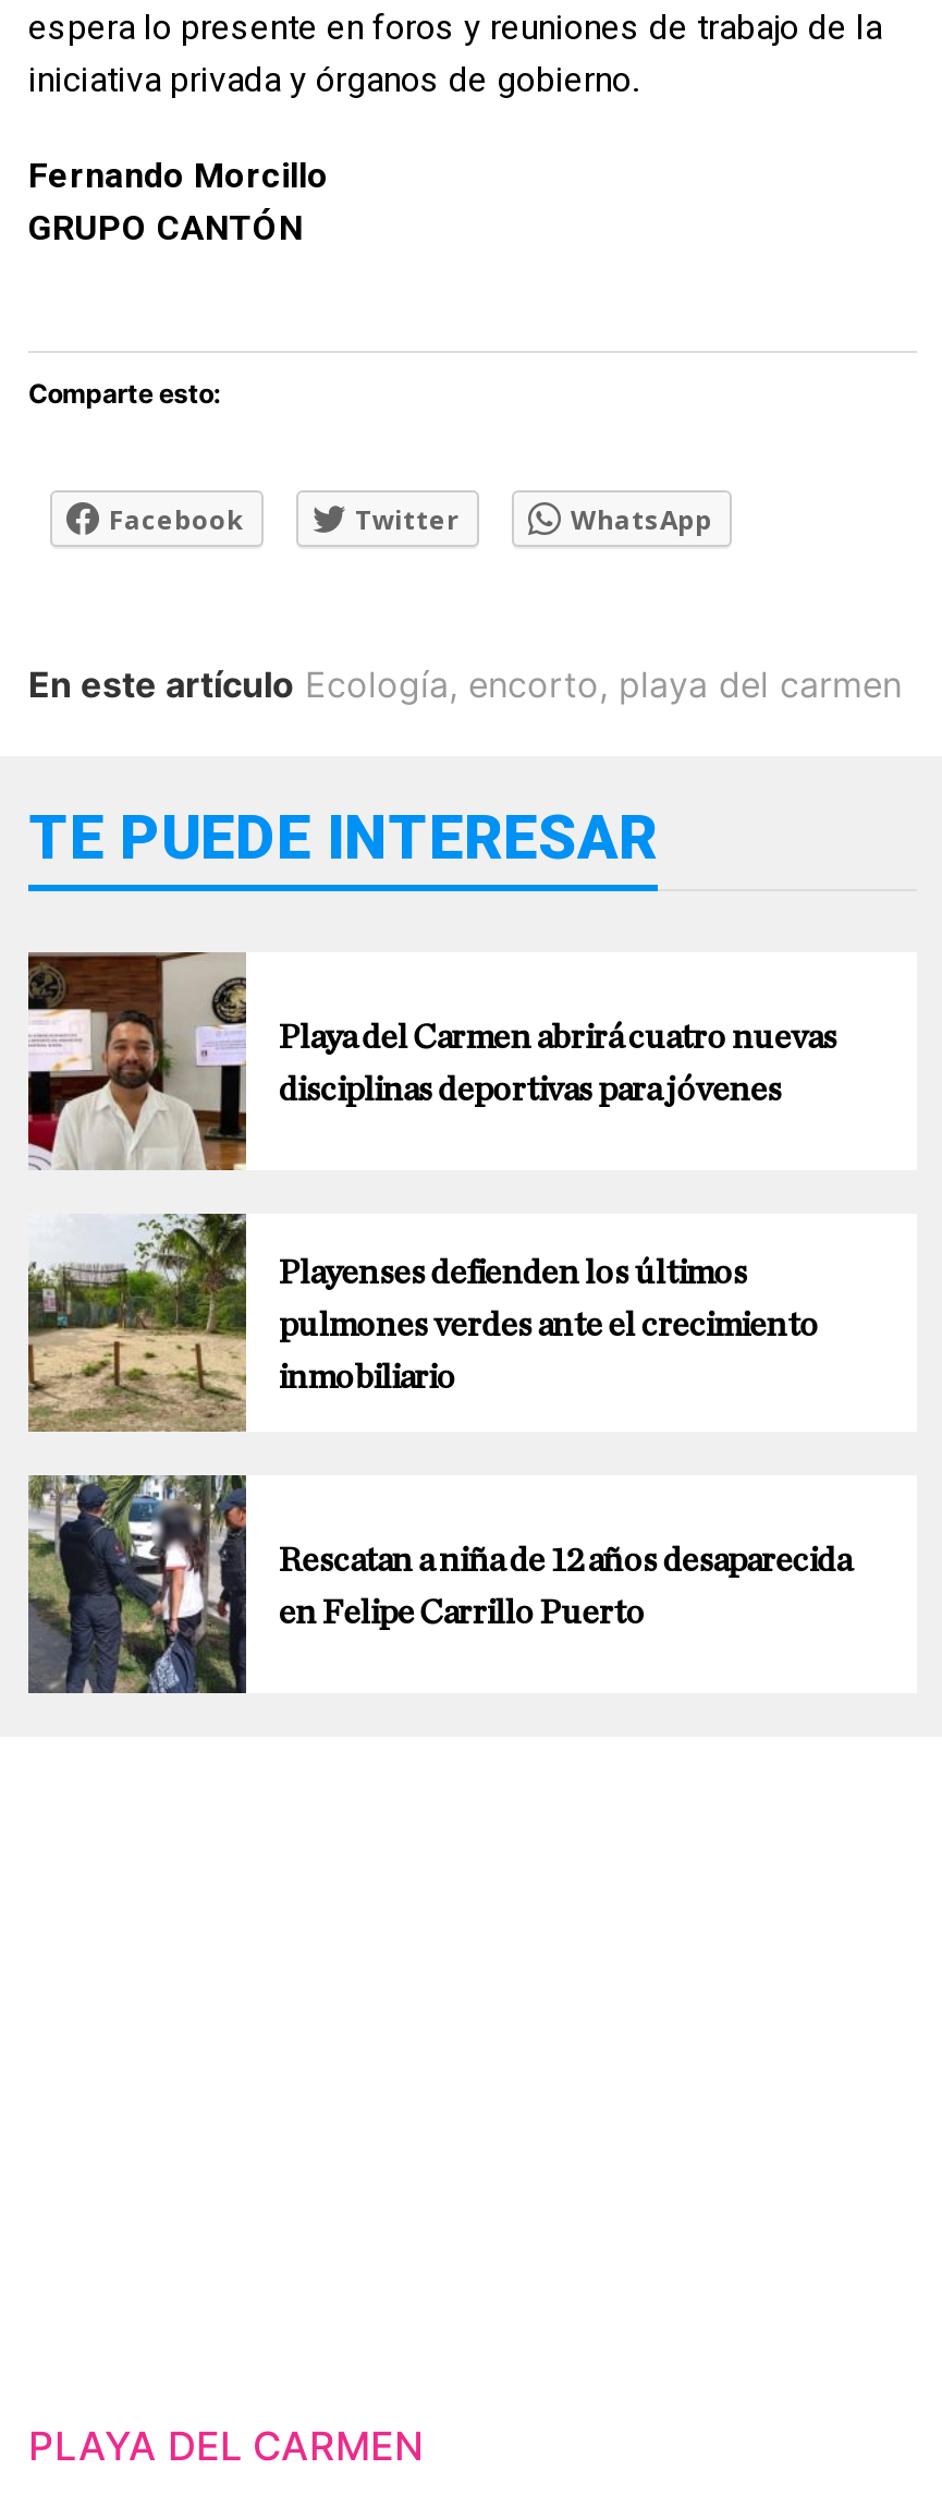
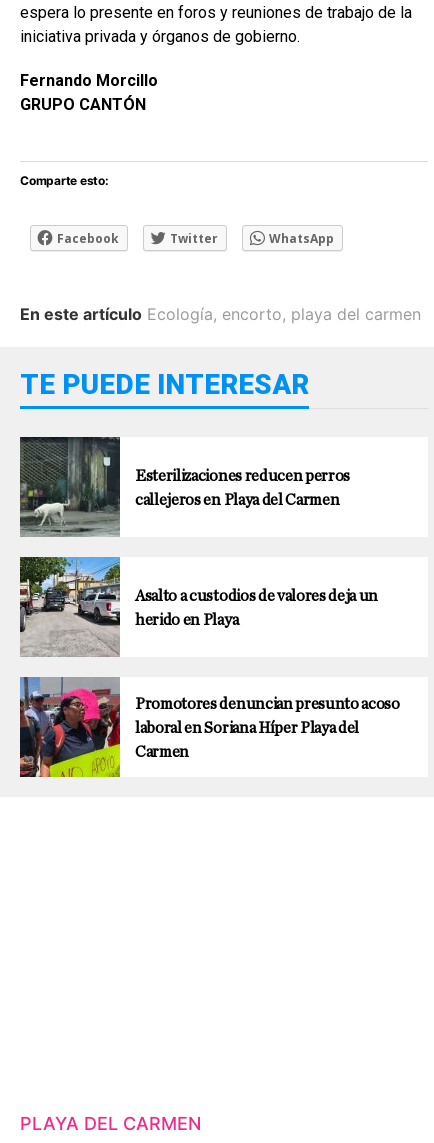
- [image]
- Playa del Carmen abrirá cuatro nuevas
+ [image]
+ Esterilizaciones reducen perros

- disciplinas deportivas para jóvenes
+ callejeros en Playa del Carmen

- [image]
- Playenses defienden los últimos
+ [image]
+ Asalto a custodios de valores deja un

- pulmones verdes ante el crecimiento
+ herido en Playa

- inmobiliario
+ Promotores denuncian presunto acoso

- [image]
- Rescatan a niña de 12 años desaparecida
+ [image]
+ laboral en Soriana Híper Playa del

- en Felipe Carrillo Puerto
+ Carmen
